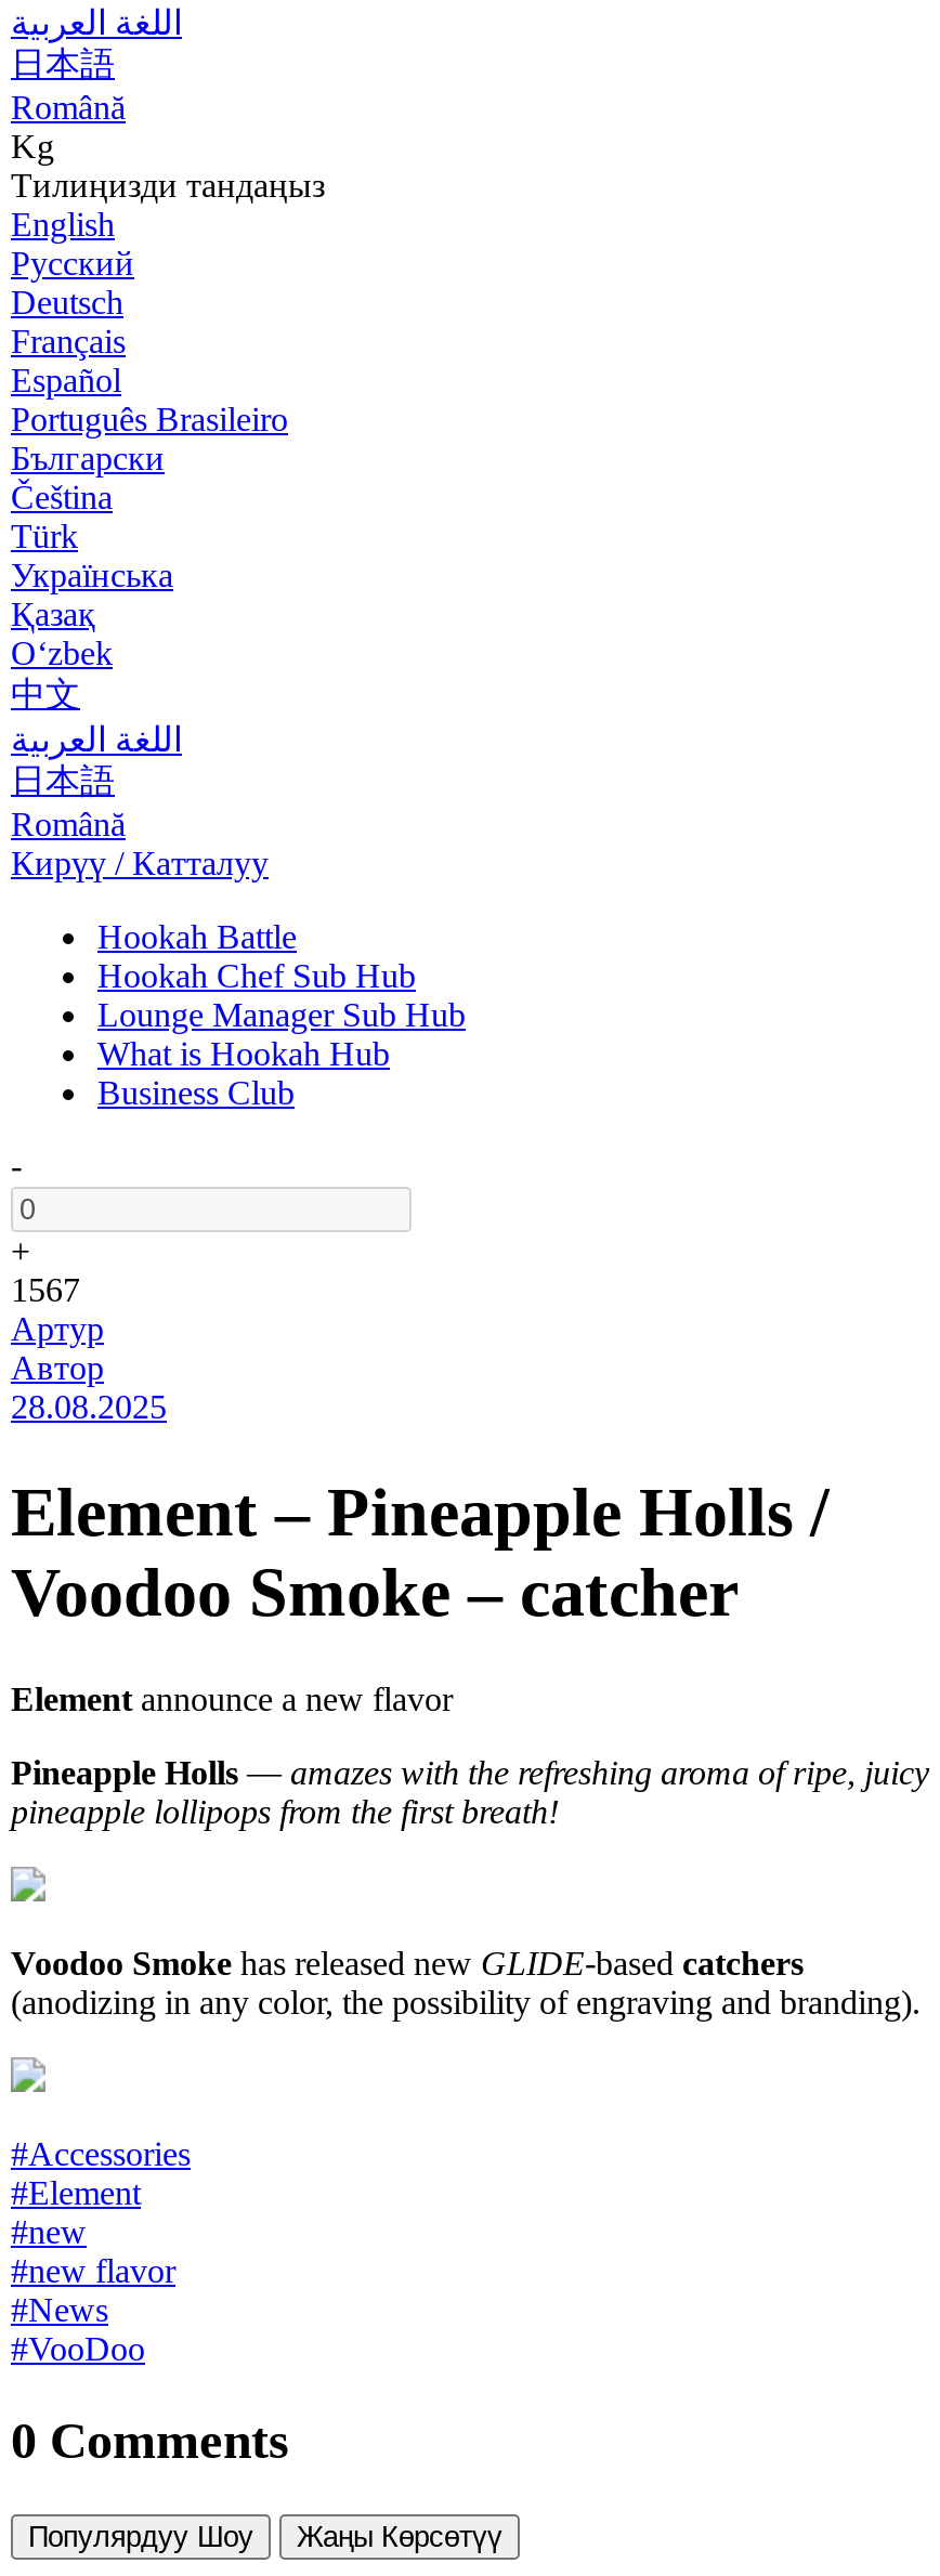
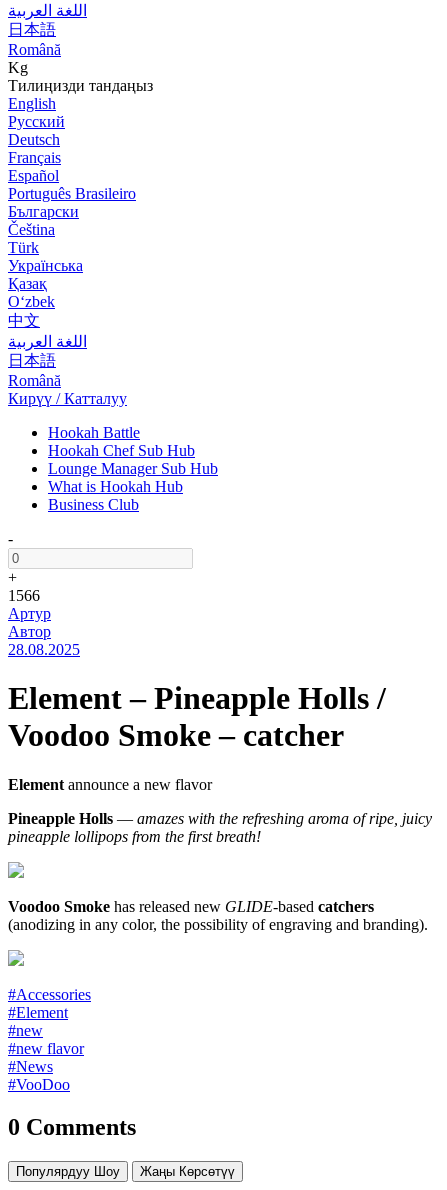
- 1567
+ 1566
